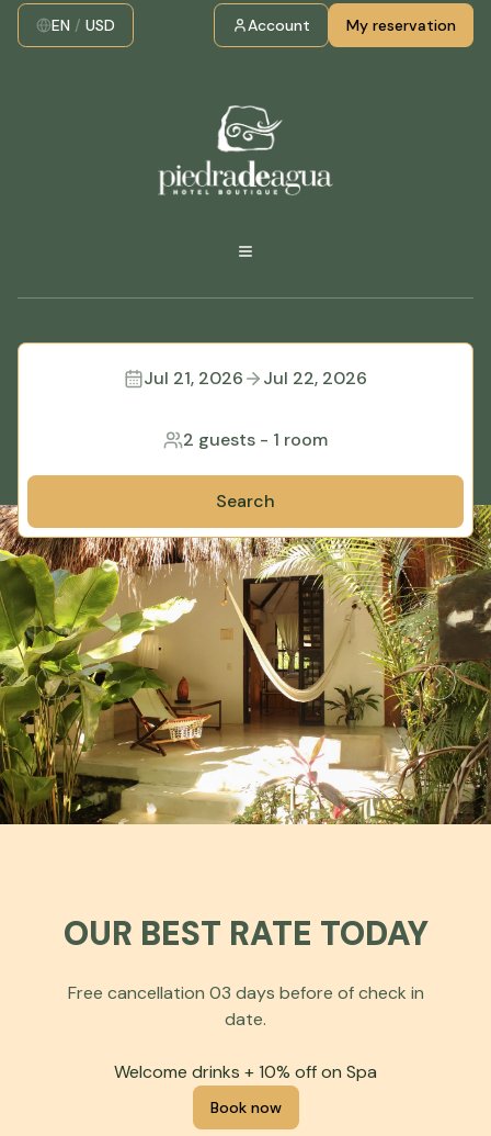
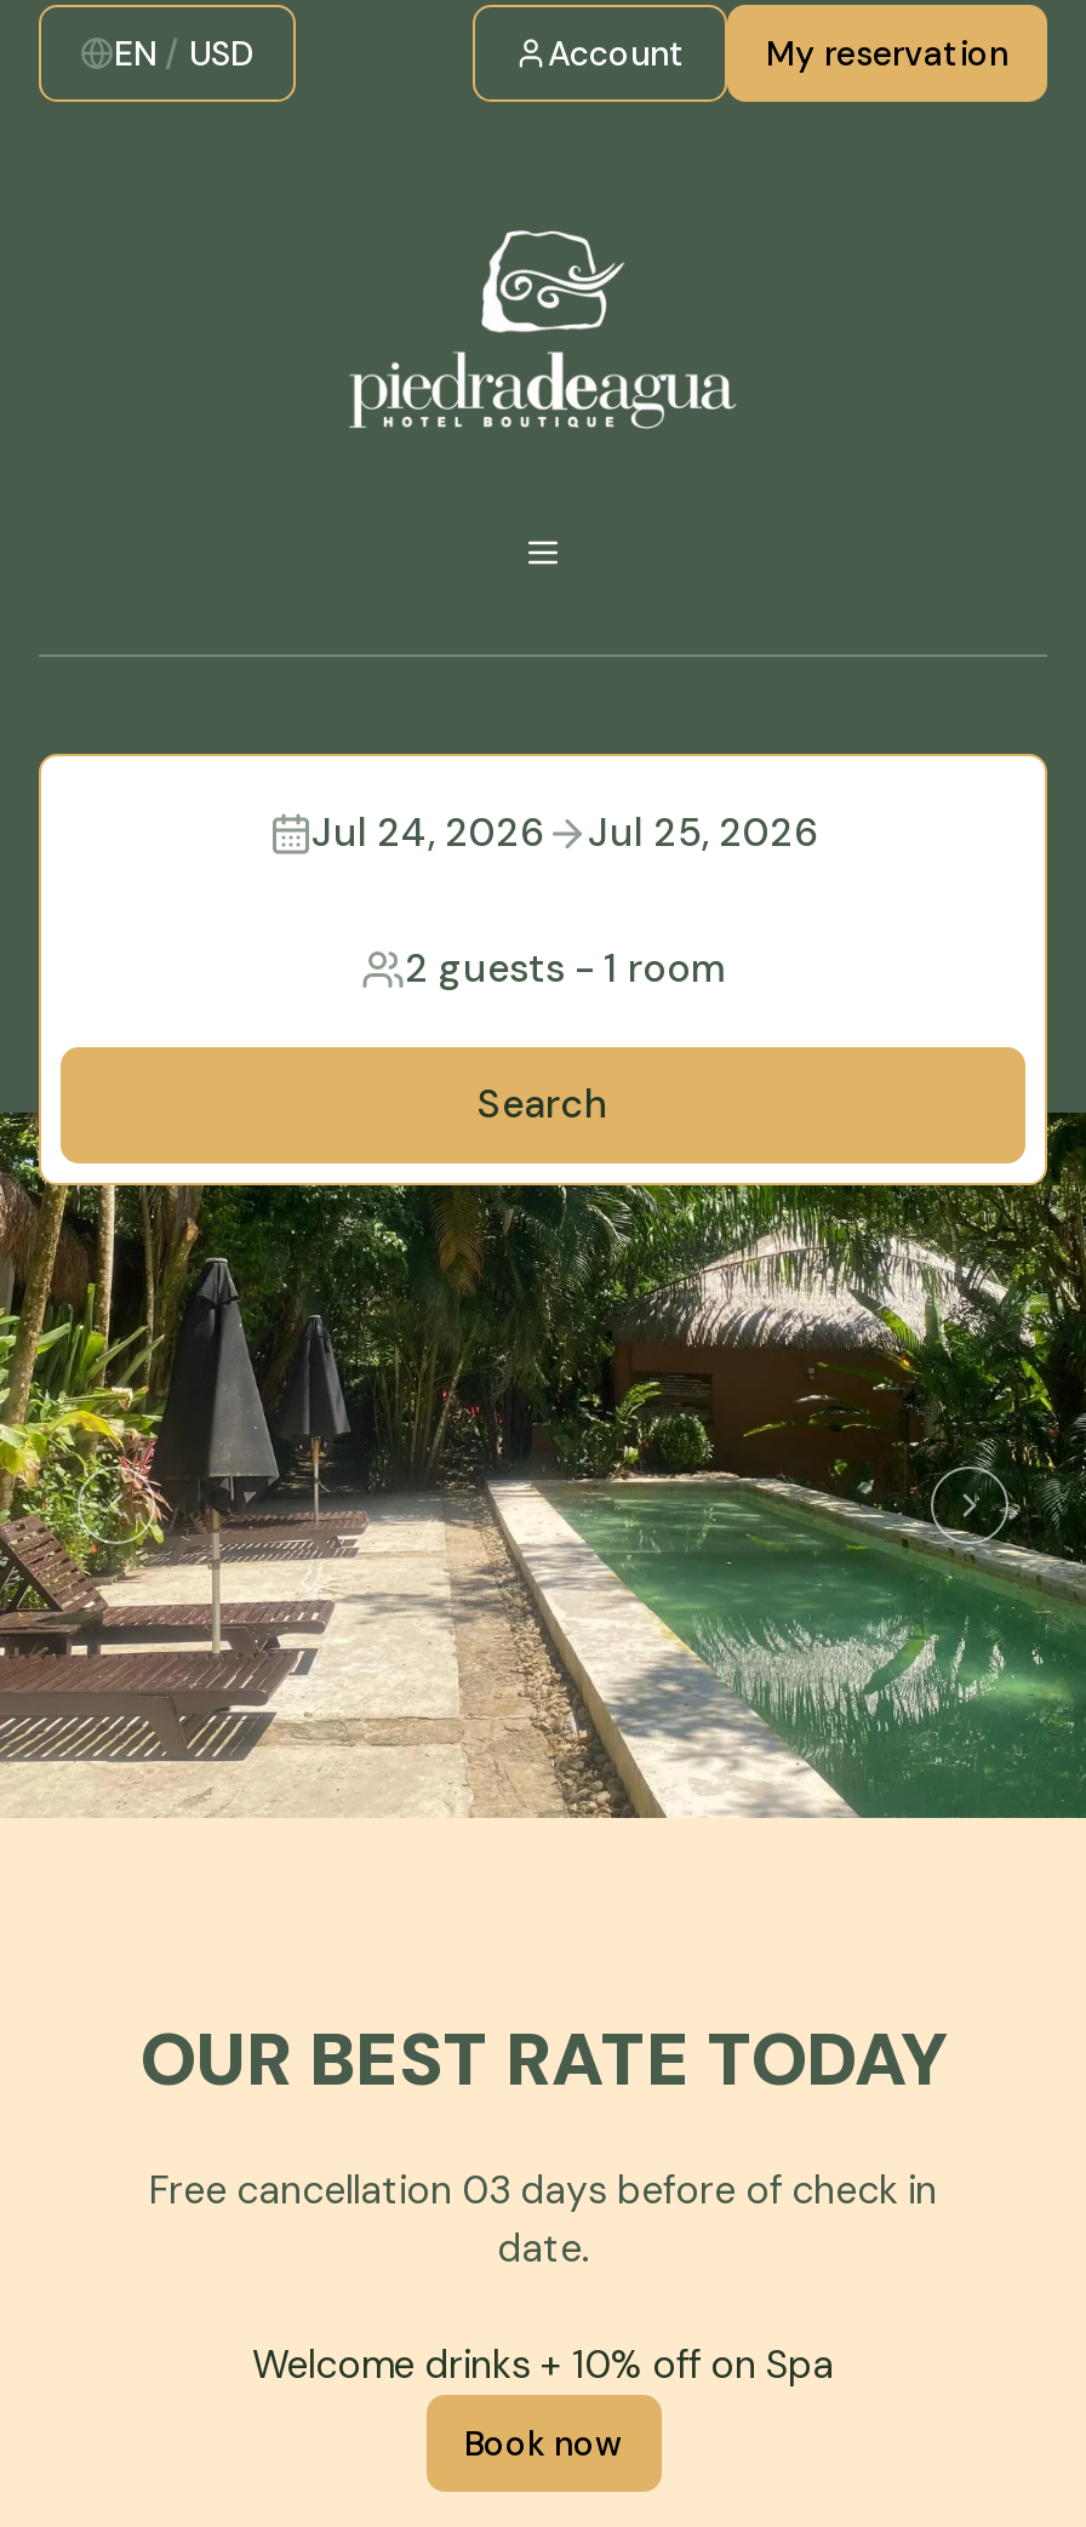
- Jul 21, 2026
+ Jul 24, 2026

- Jul 22, 2026
+ Jul 25, 2026

- [image]
+ [image]
